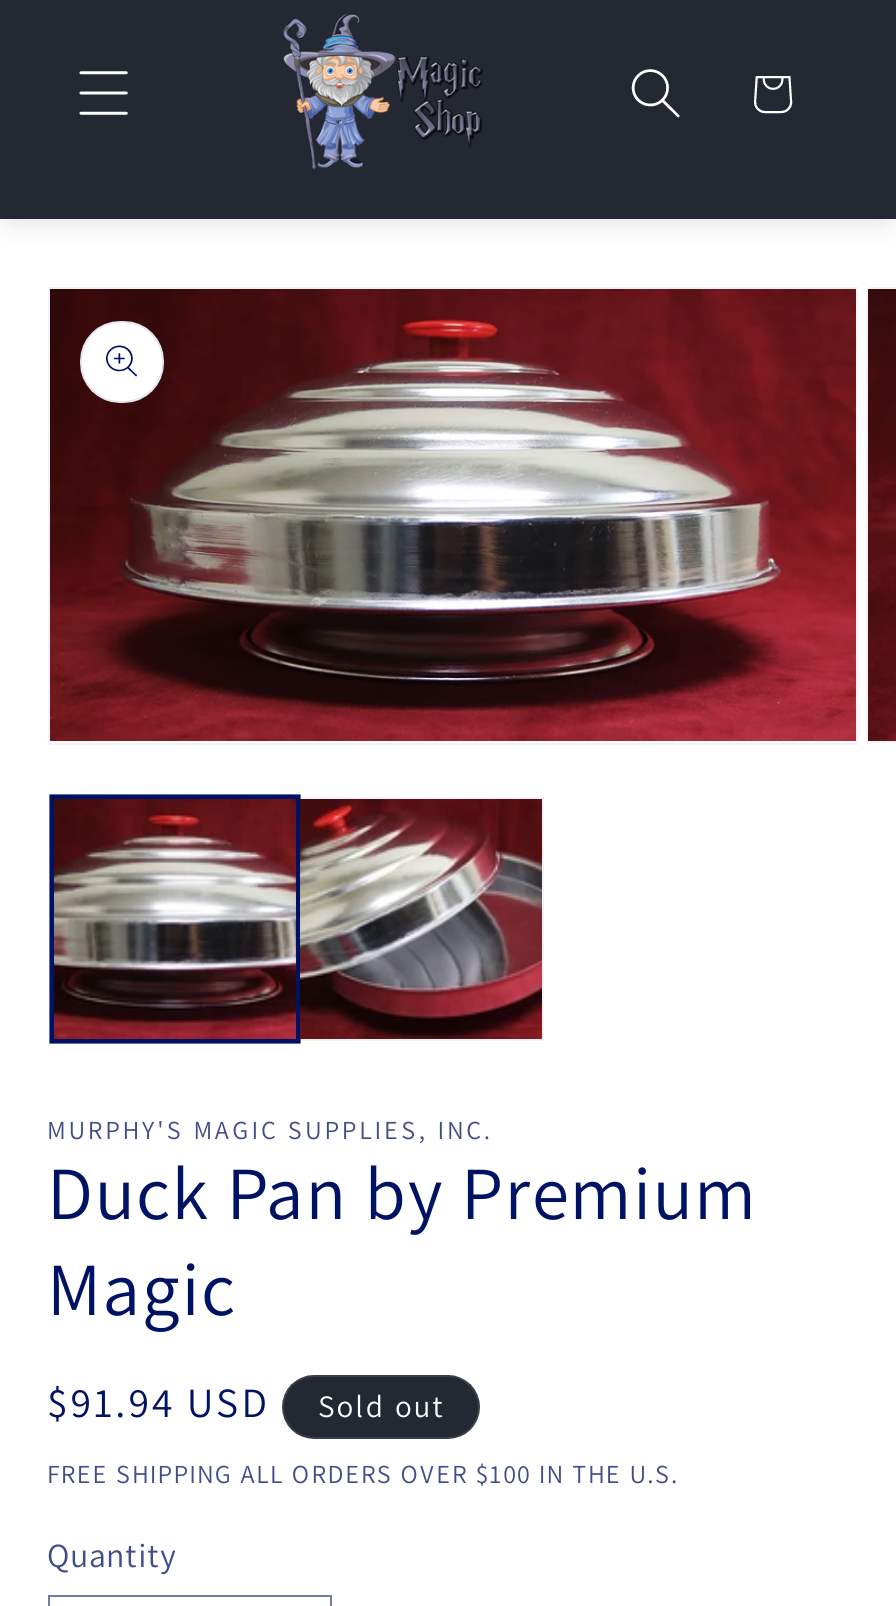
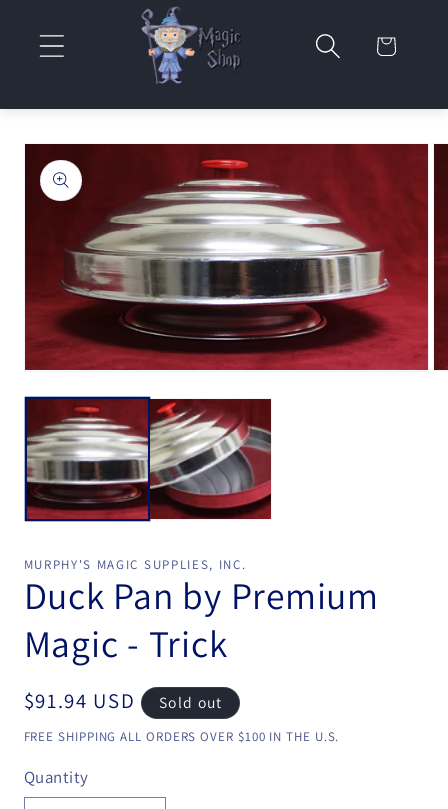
- Magic
+ Magic - Trick
